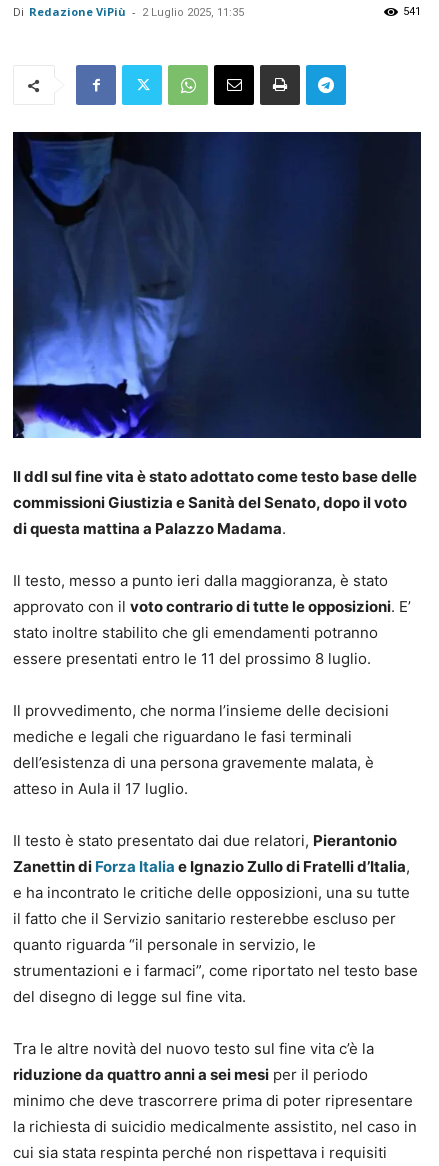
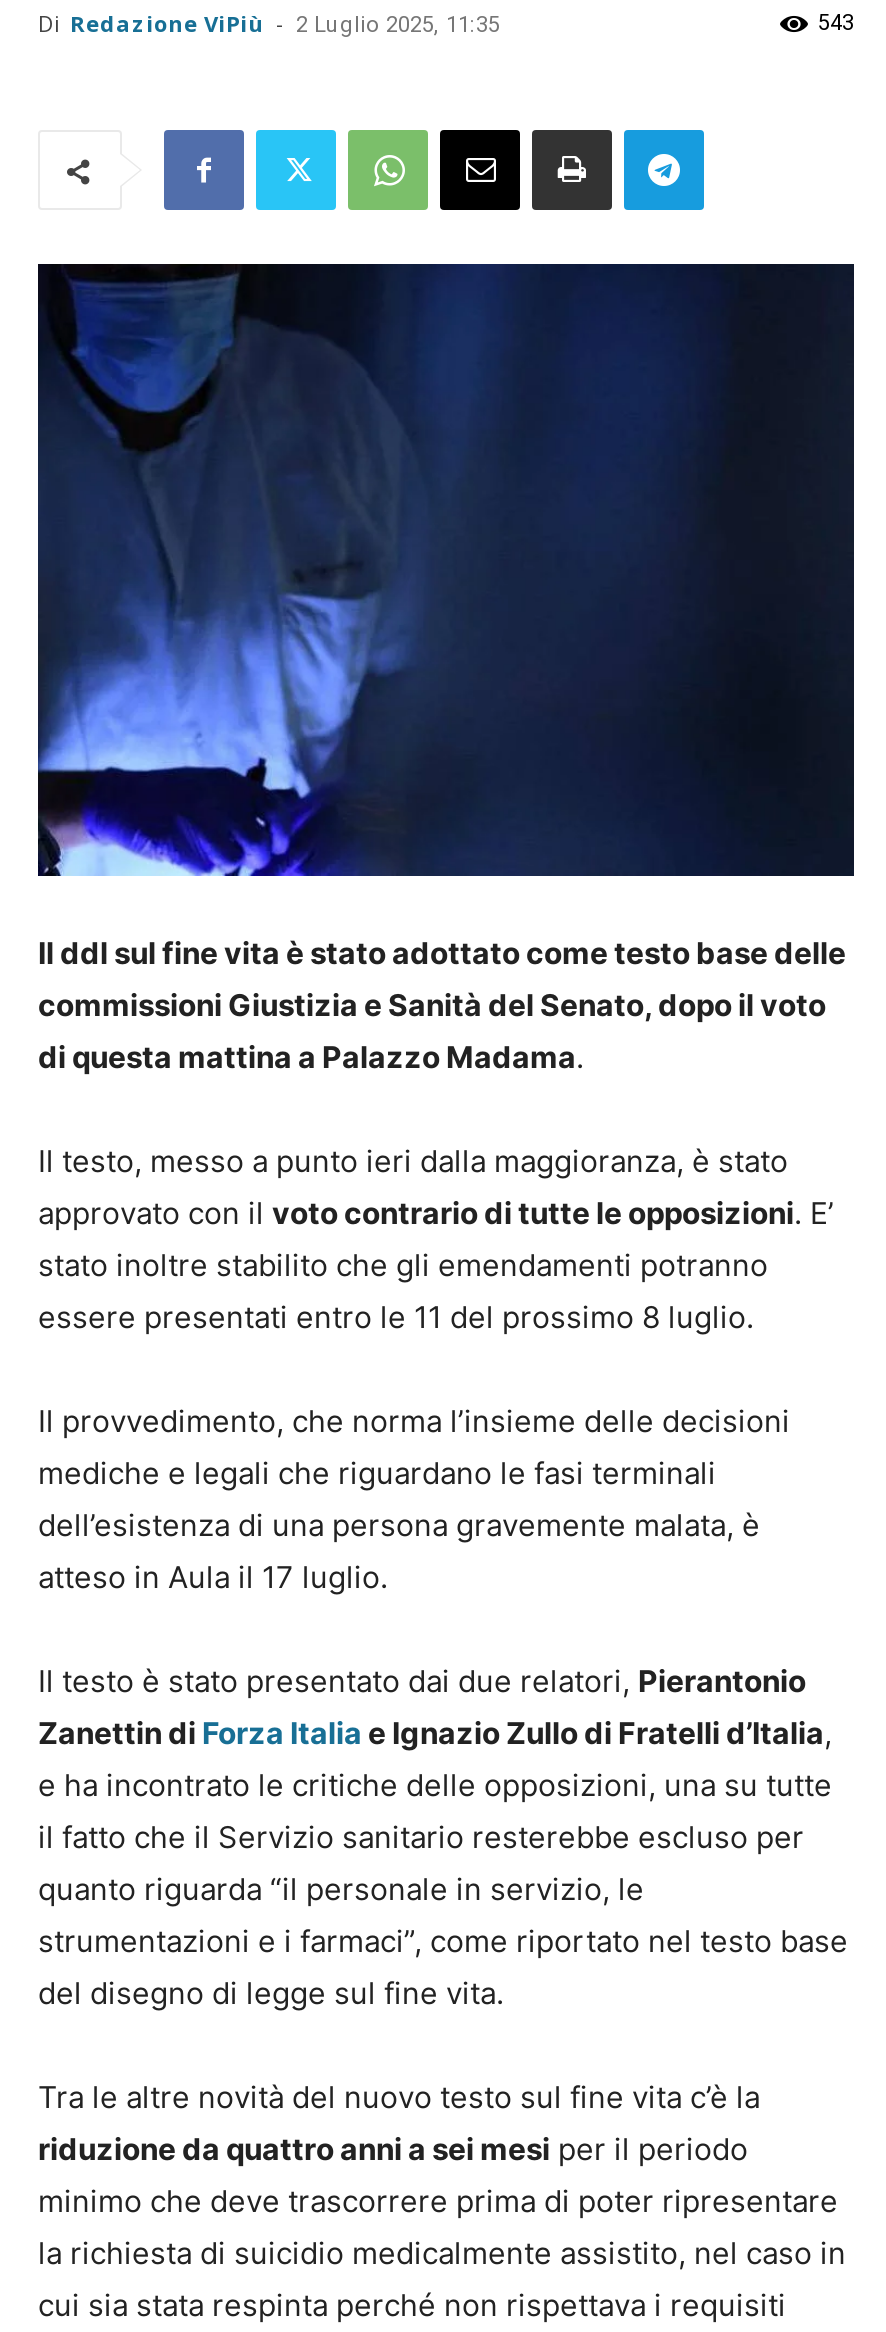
- 541
+ 543
